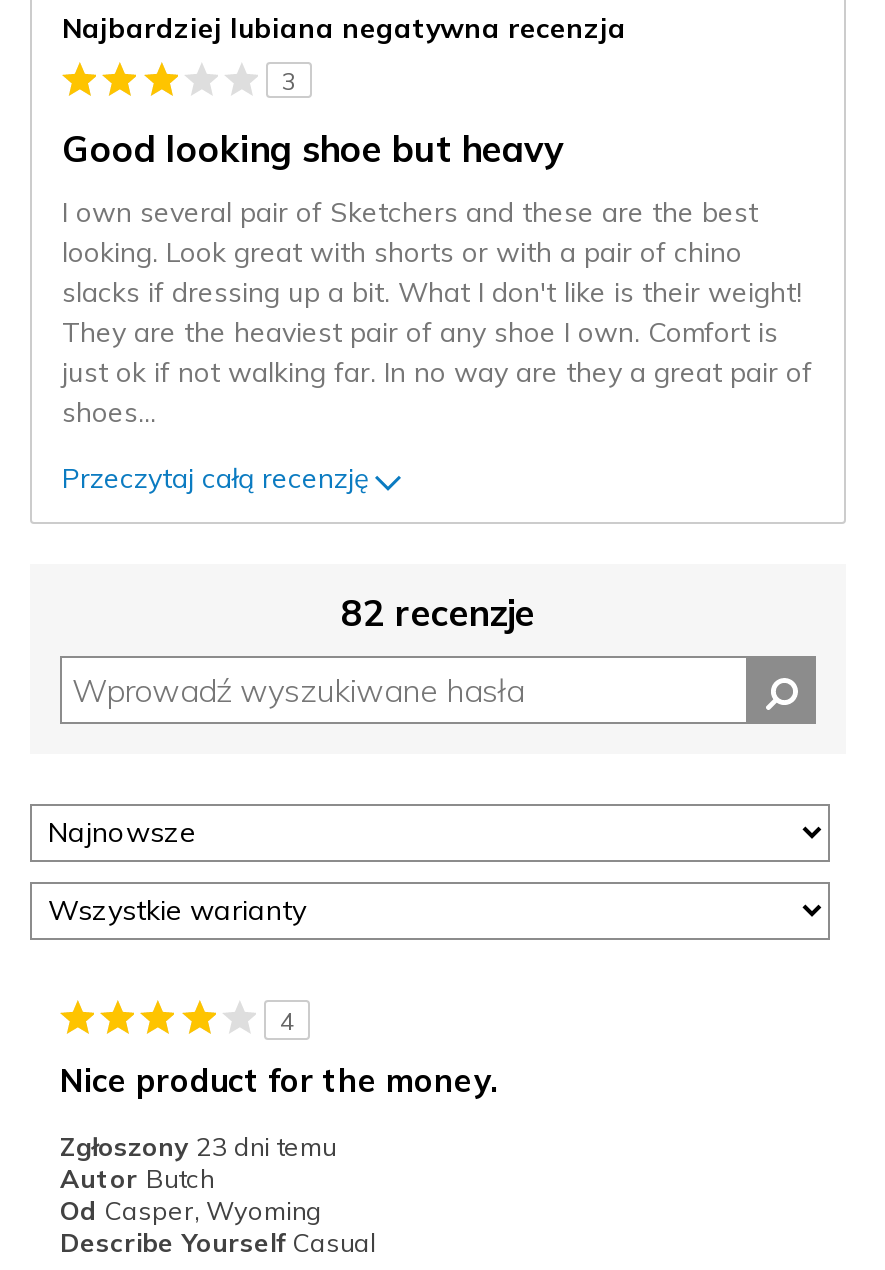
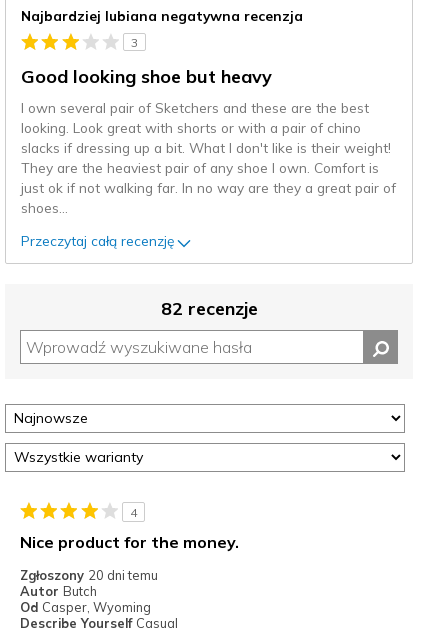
- Zgłoszony 23 dni temu
+ Zgłoszony 20 dni temu
